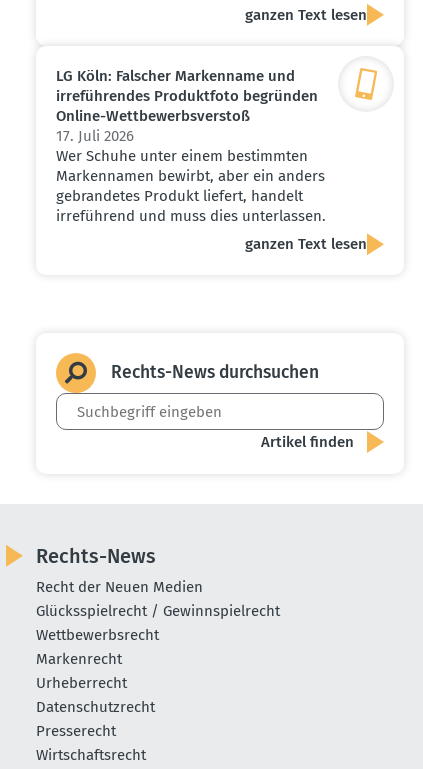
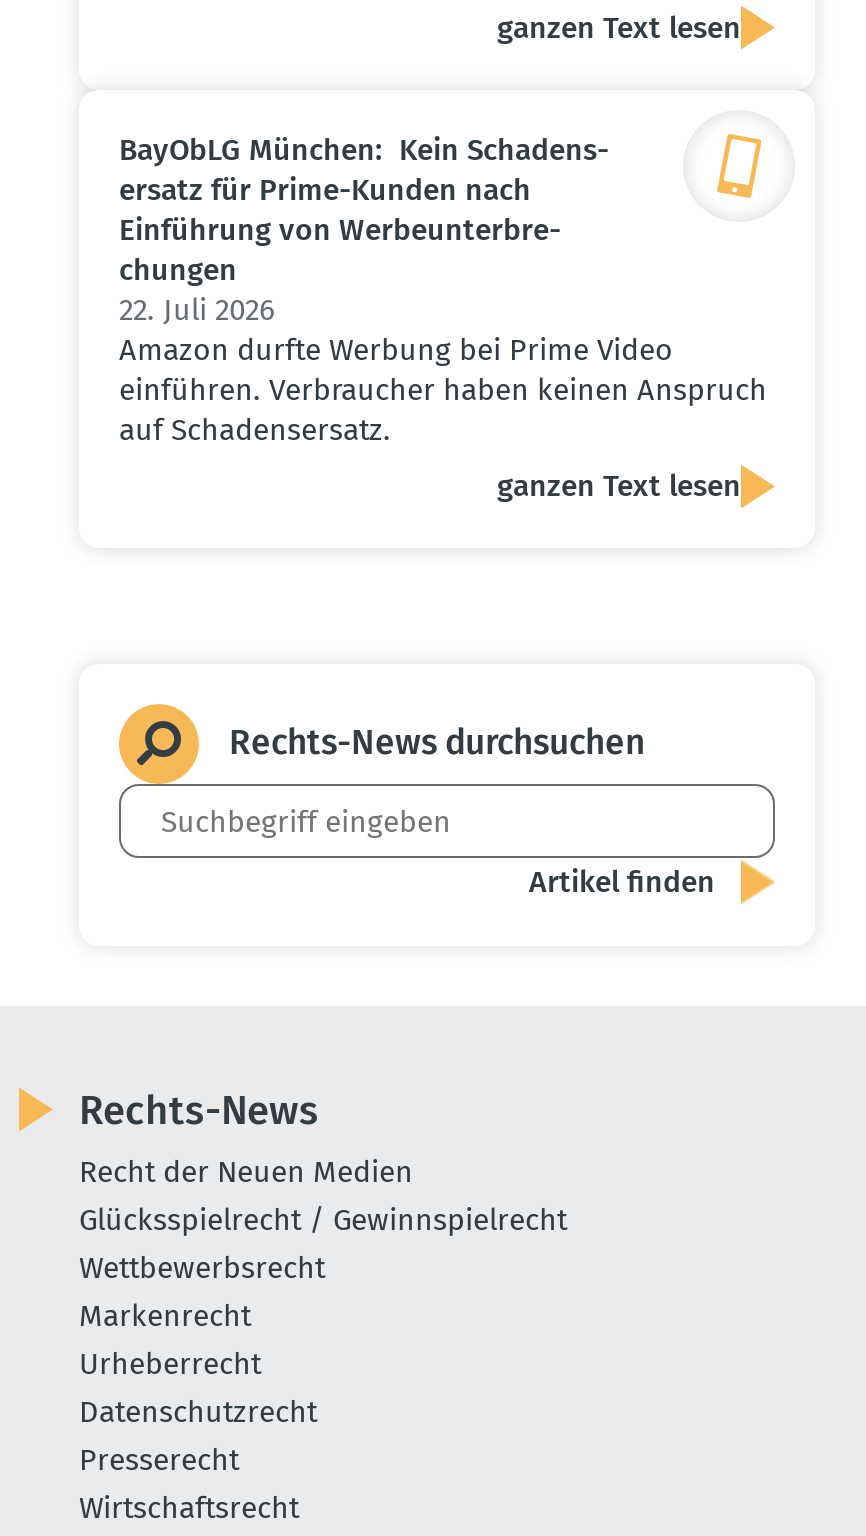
- LG Köln: Falscher Markenname und
- irreführendes Produktfoto begründen
- Online-Wettbewerbsverstoß
- 17. Juli 2026
- Wer Schuhe unter einem bestimmten
- Markennamen bewirbt, aber ein anders
- gebrandetes Produkt liefert, handelt
- irreführend und muss dies unterlassen.
+ BayObLG München: Kein Schadens
+ ersatz für Prime-Kunden nach
+ Einführung von Werbeunterbre
+ chungen
+ 22. Juli 2026
+ Amazon durfte Werbung bei Prime Video
+ einführen. Verbraucher haben keinen Anspruch
+ auf Schadensersatz.
